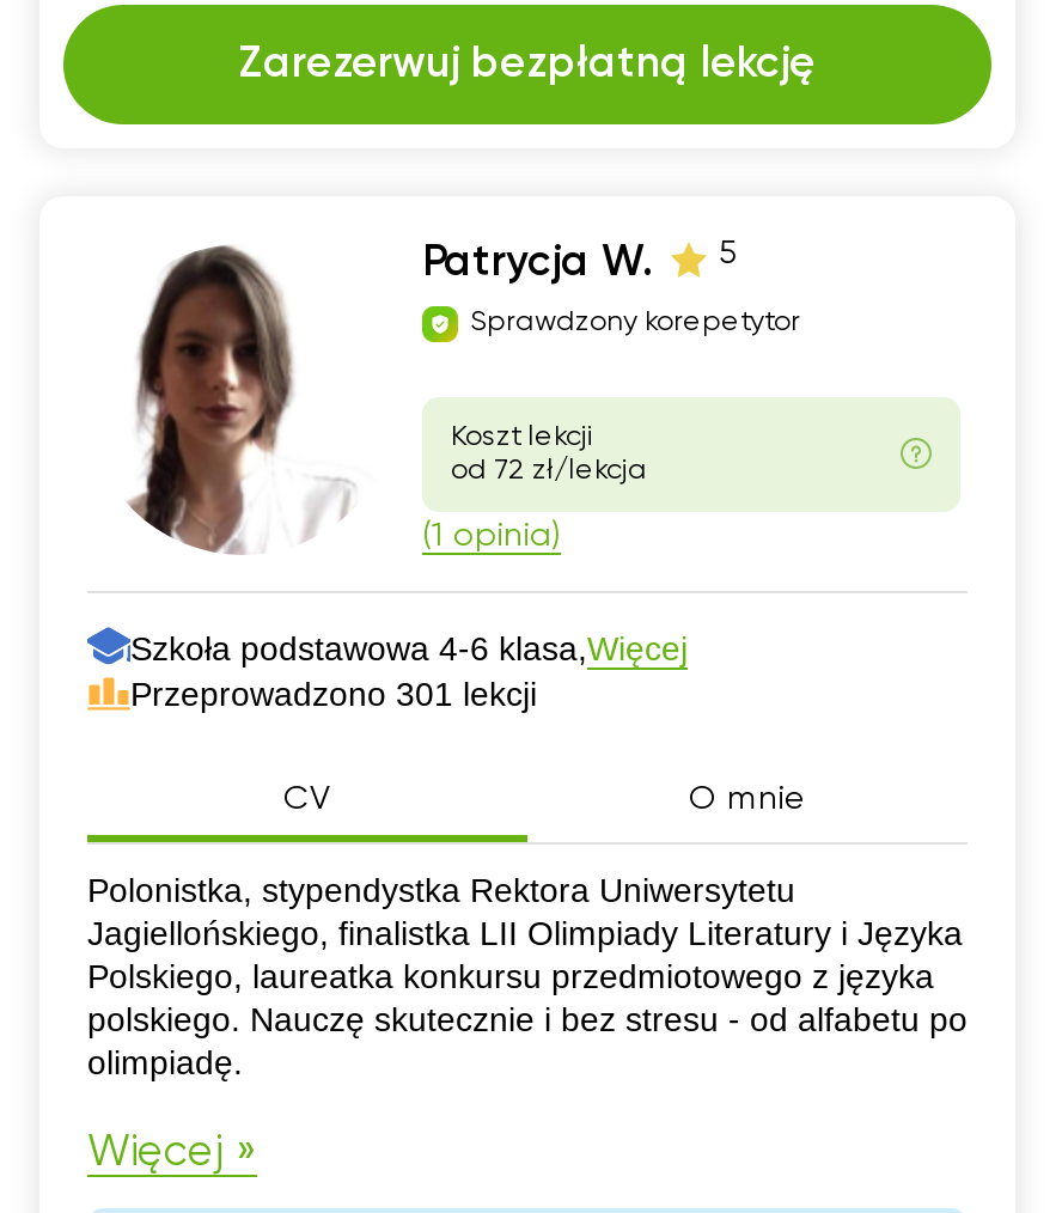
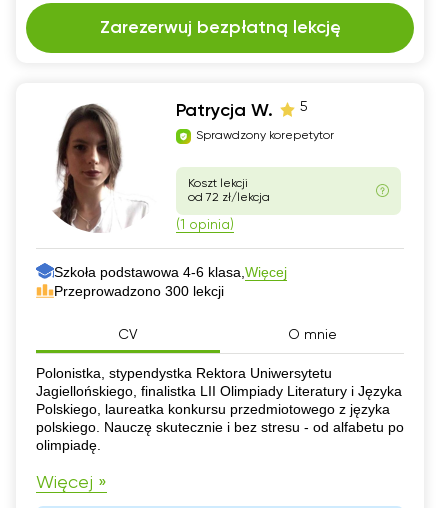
- Przeprowadzono 301 lekcji
+ Przeprowadzono 300 lekcji
